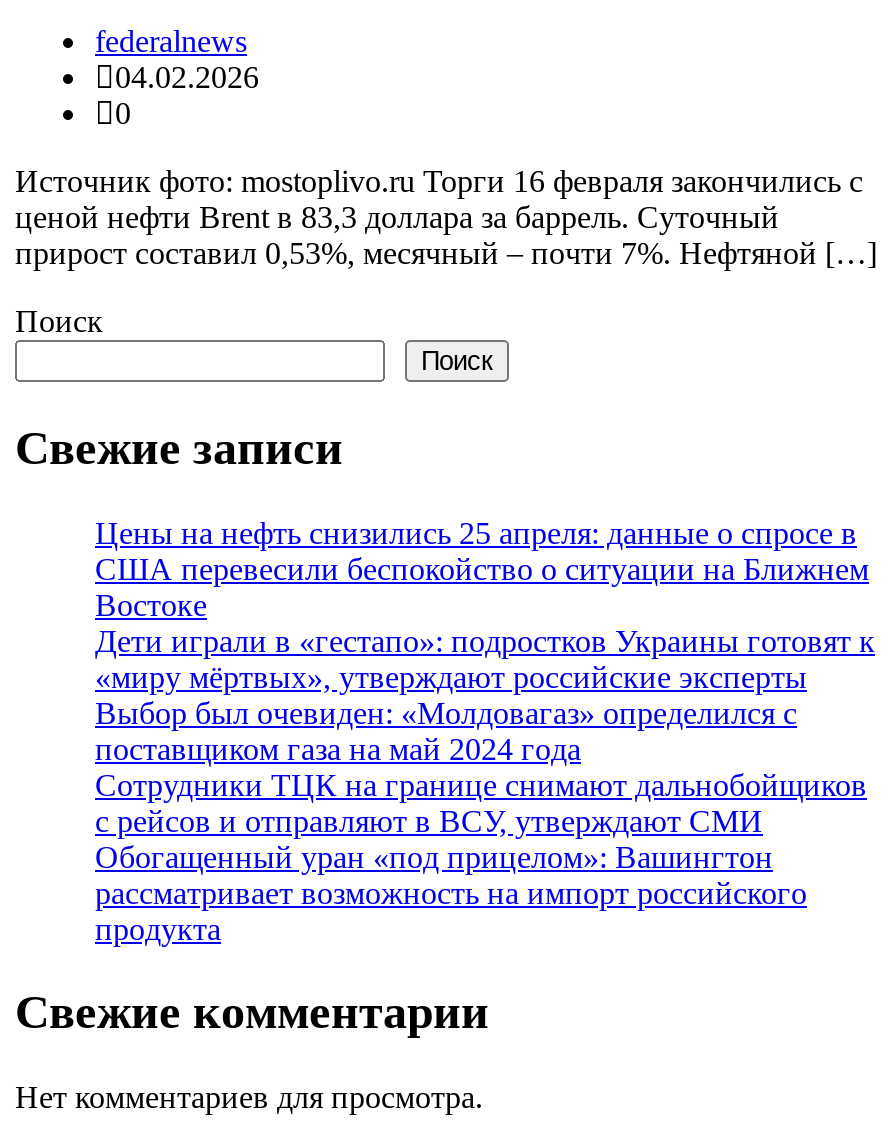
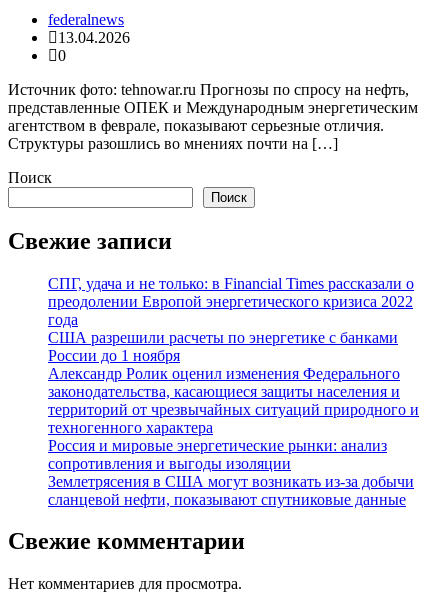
- 04.02.2026
+ 13.04.2026

- Источник фото: mostoplivo.ru Торги 16 февраля закончились с
- ценой нефти Brent в 83,3 доллара за баррель. Суточный
- прирост составил 0,53%, месячный – почти 7%. Нефтяной […]
+ Источник фото: tehnowar.ru Прогнозы по спросу на нефть,
+ представленные ОПЕК и Международным энергетическим
+ агентством в феврале, показывают серьезные отличия.
+ Структуры разошлись во мнениях почти на […]

- Цены на нефть снизились 25 апреля: данные о спросе в
- США перевесили беспокойство о ситуации на Ближнем
- Востоке
- Дети играли в «гестапо»: подростков Украины готовят к
- «миру мёртвых», утверждают российские эксперты
- Выбор был очевиден: «Молдовагаз» определился с
- поставщиком газа на май 2024 года
- Сотрудники ТЦК на границе снимают дальнобойщиков
- с рейсов и отправляют в ВСУ, утверждают СМИ
- Обогащенный уран «под прицелом»: Вашингтон
- рассматривает возможность на импорт российского
- продукта
+ СПГ, удача и не только: в Financial Times рассказали о
+ преодолении Европой энергетического кризиса 2022
+ года
+ США разрешили расчеты по энергетике с банками
+ России до 1 ноября
+ Александр Ролик оценил изменения Федерального
+ законодательства, касающиеся защиты населения и
+ территорий от чрезвычайных ситуаций природного и
+ техногенного характера
+ Россия и мировые энергетические рынки: анализ
+ сопротивления и выгоды изоляции
+ Землетрясения в США могут возникать из-за добычи
+ сланцевой нефти, показывают спутниковые данные
